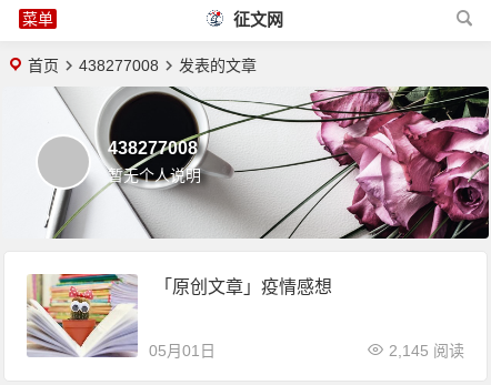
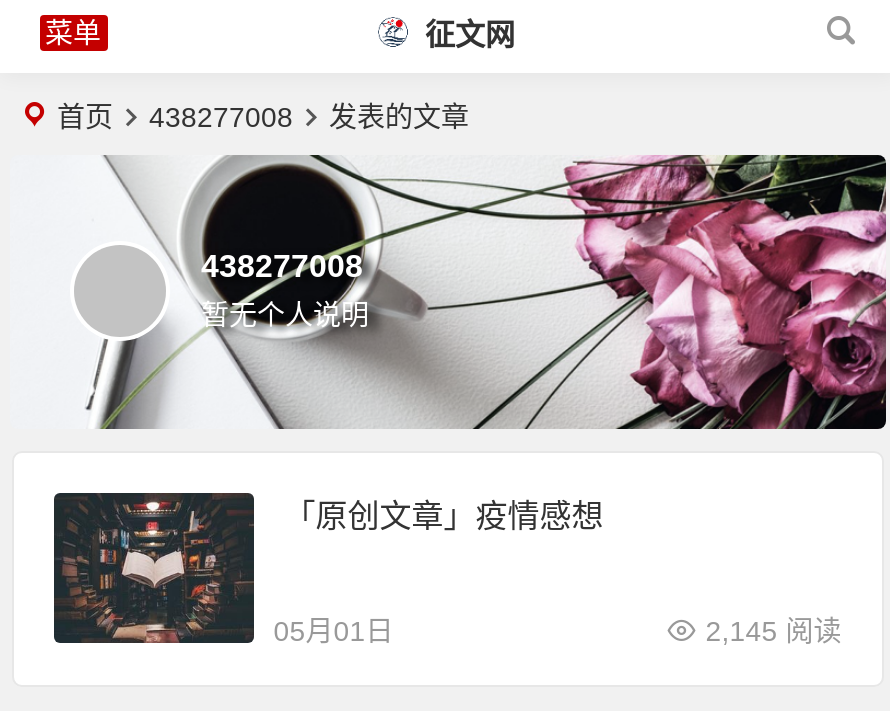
- [image]
+ [image]
